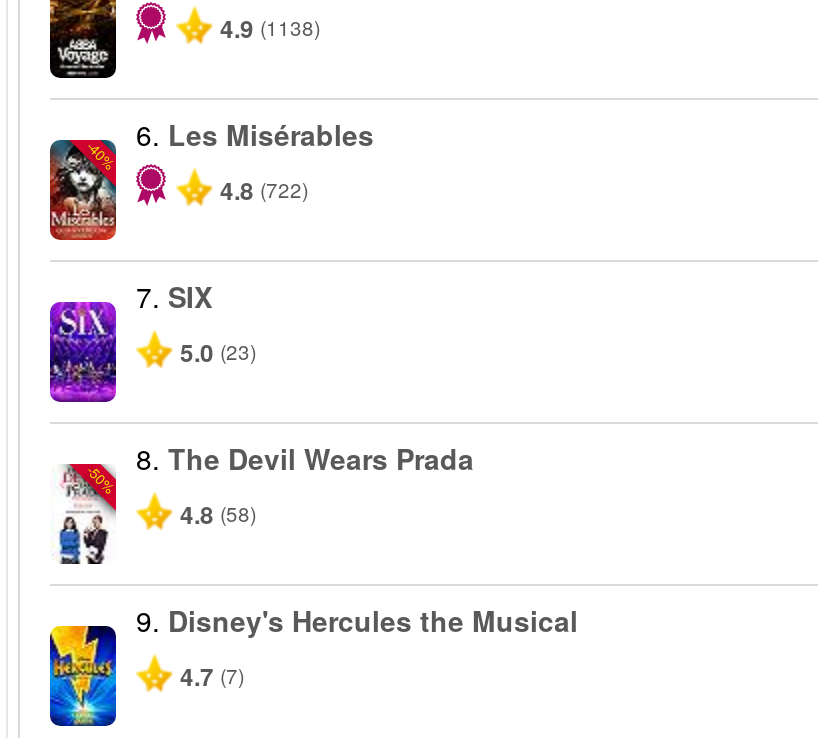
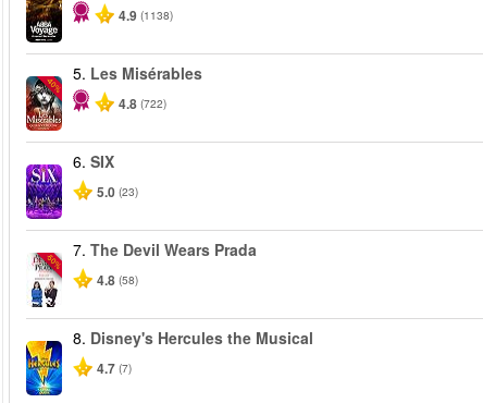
- 6. Les Misérables
+ 5. Les Misérables

- 7. SIX
+ 6. SIX

- 8. The Devil Wears Prada
+ 7. The Devil Wears Prada

- 9. Disney's Hercules the Musical
+ 8. Disney's Hercules the Musical
